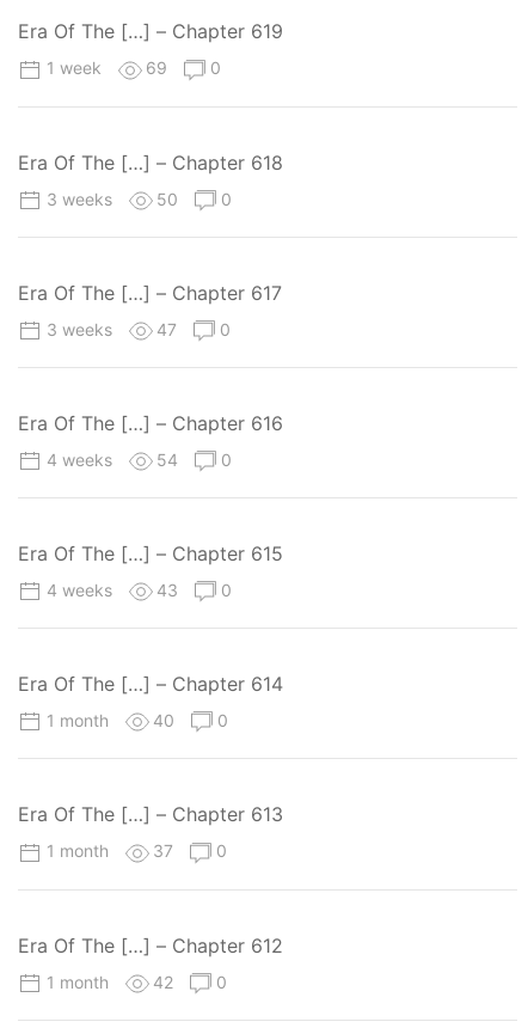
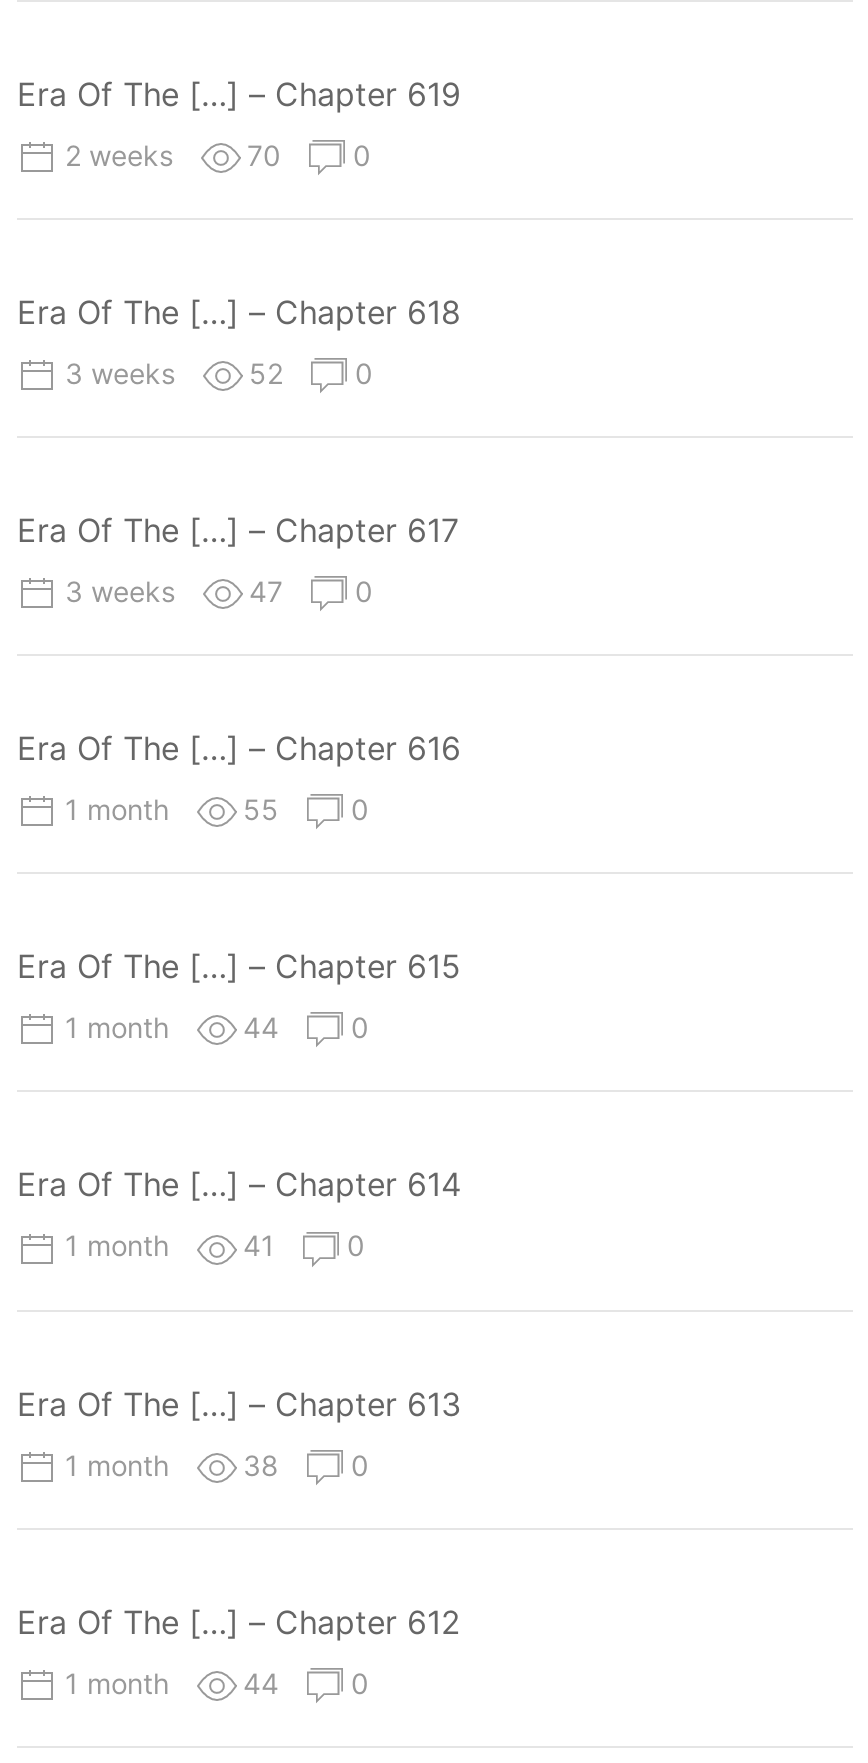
- 1 week
- 69
+ 2 weeks
+ 70

- 50
+ 52

- 4 weeks
- 54
+ 1 month
+ 55

- 4 weeks
- 43
+ 1 month
+ 44

- 40
+ 41

- 37
+ 38

- 42
+ 44
